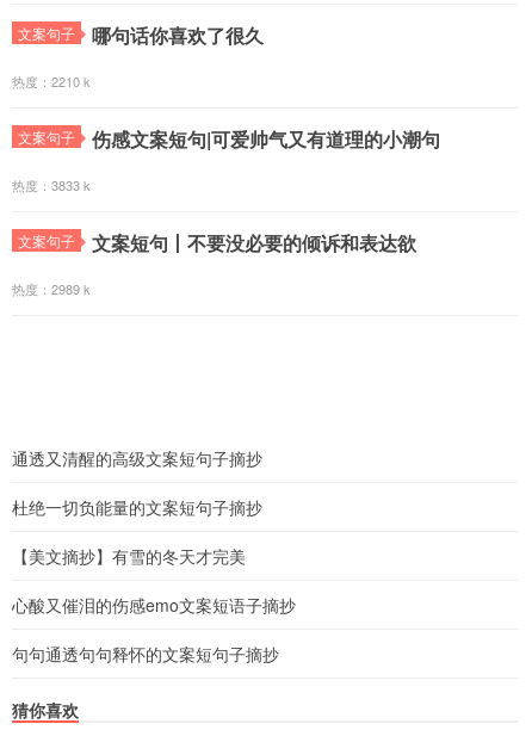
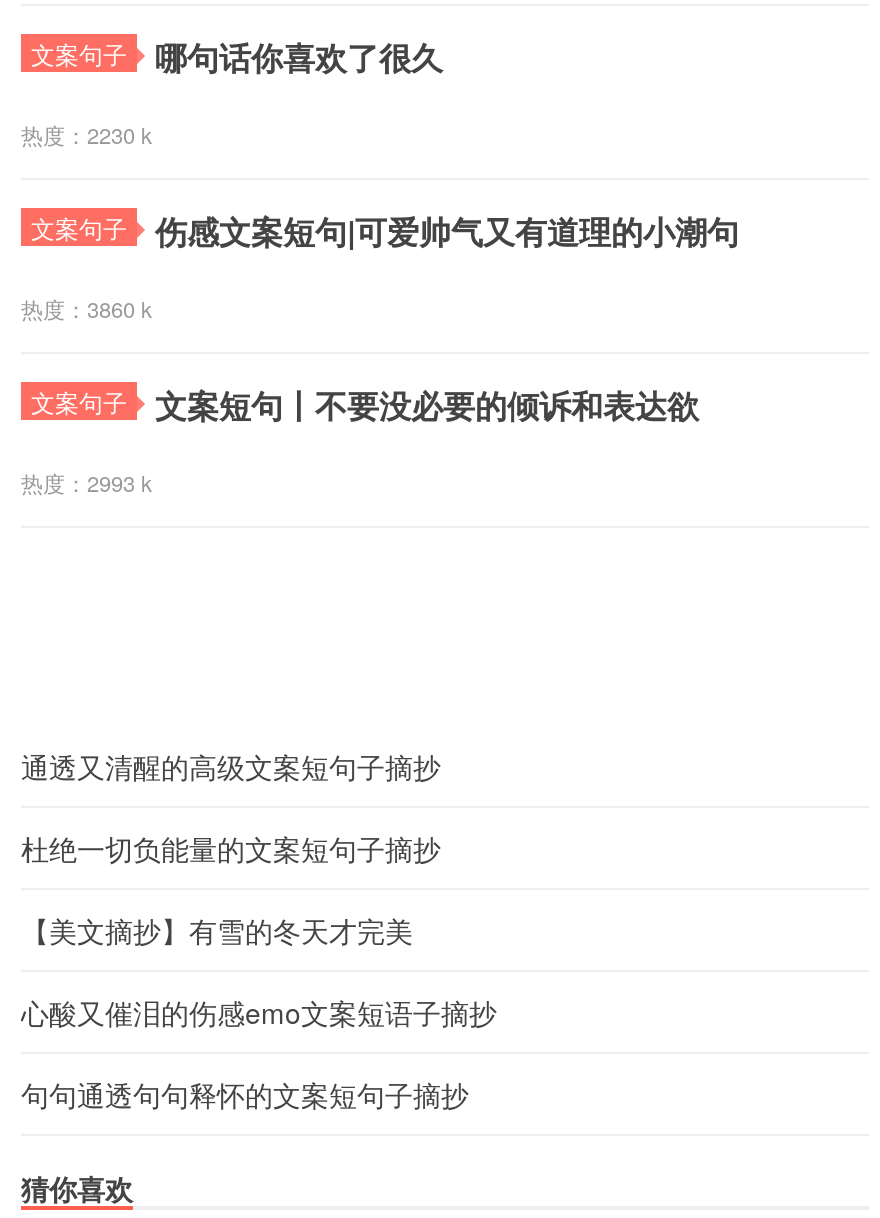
- 热度：2210 k
+ 热度：2230 k

- 热度：3833 k
+ 热度：3860 k

- 热度：2989 k
+ 热度：2993 k
